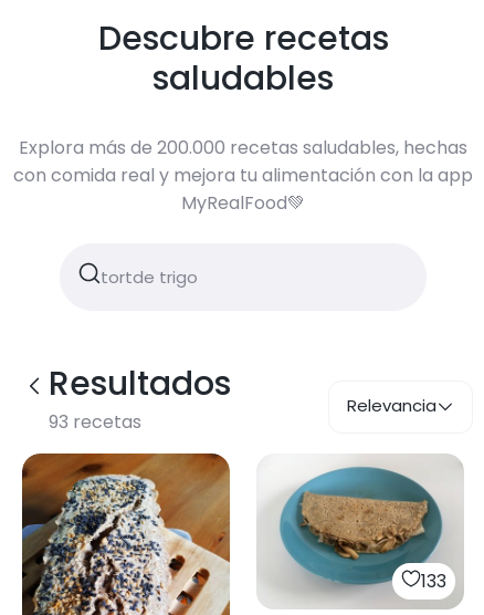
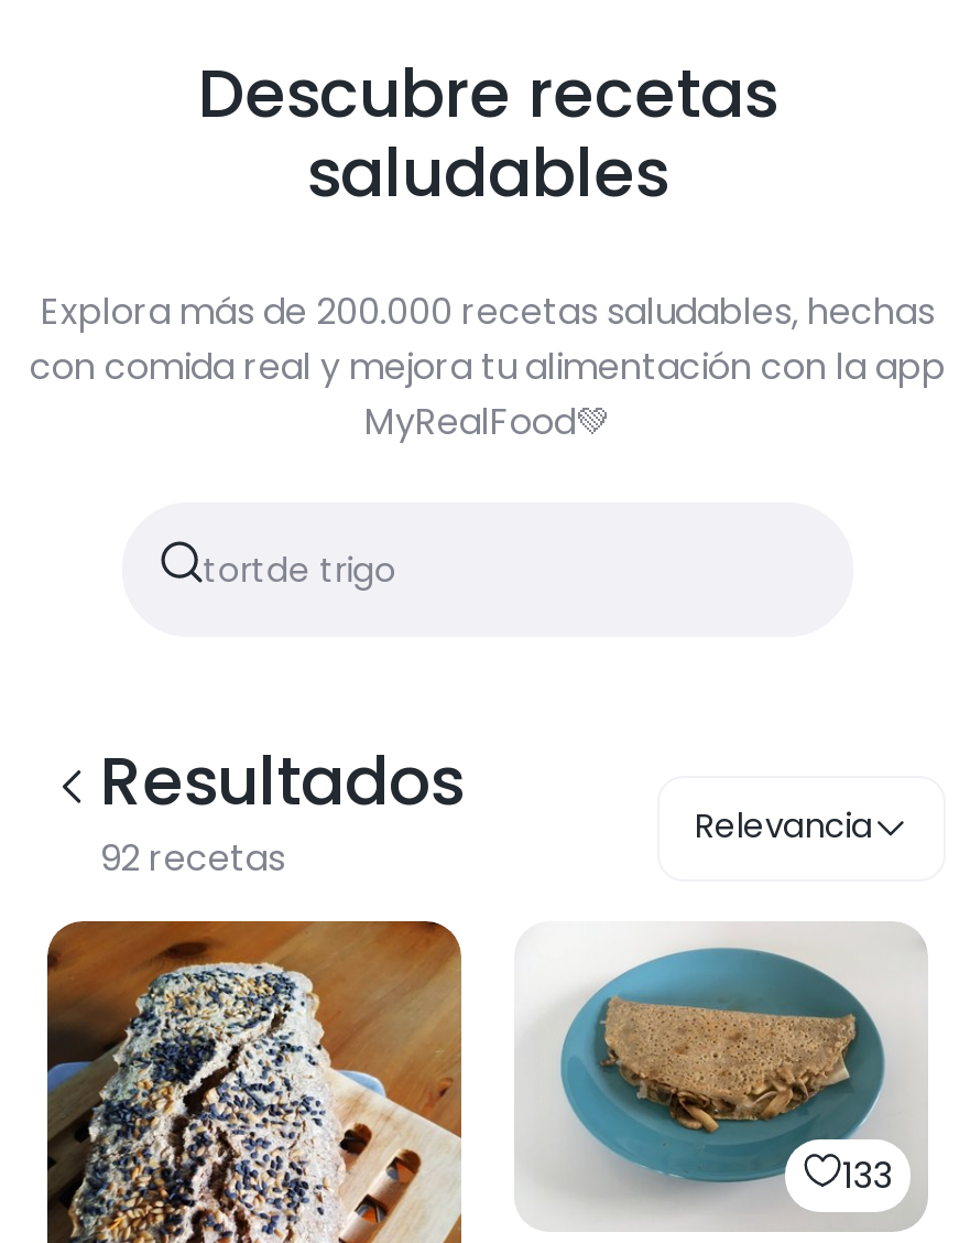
- 93 recetas
+ 92 recetas
